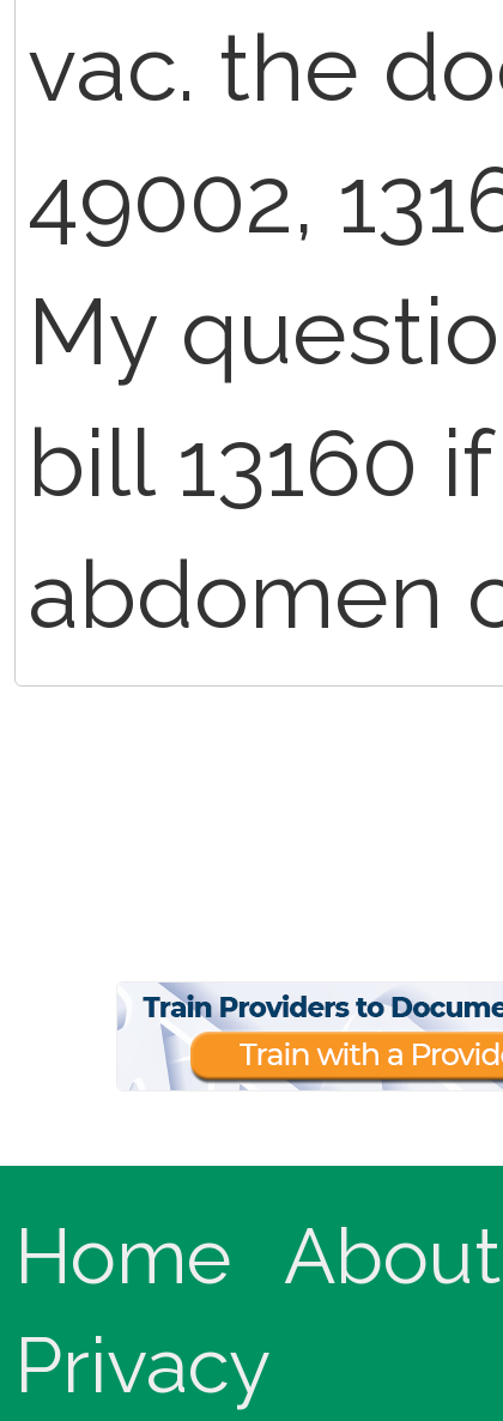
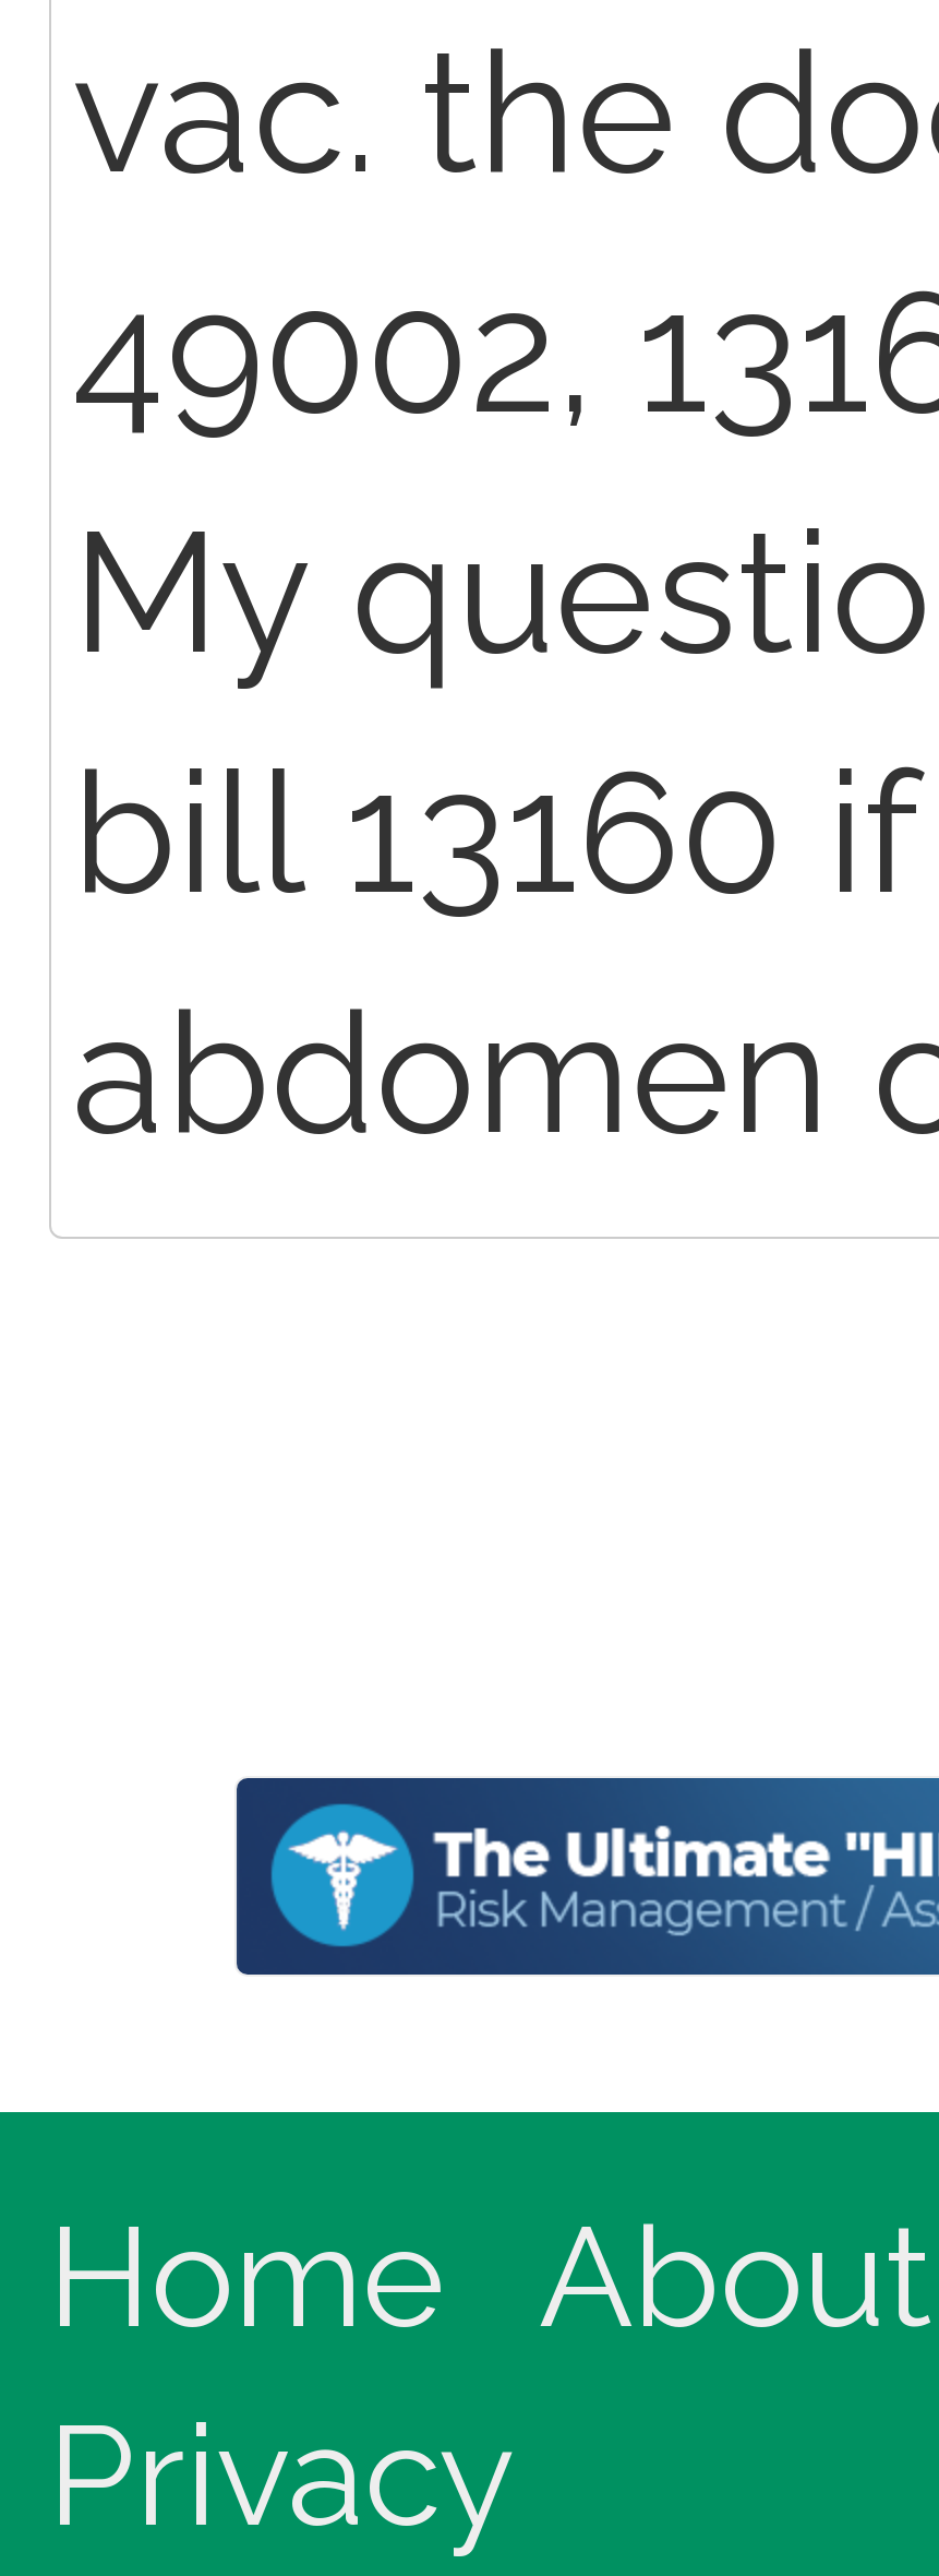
- [image]
+ [image]
